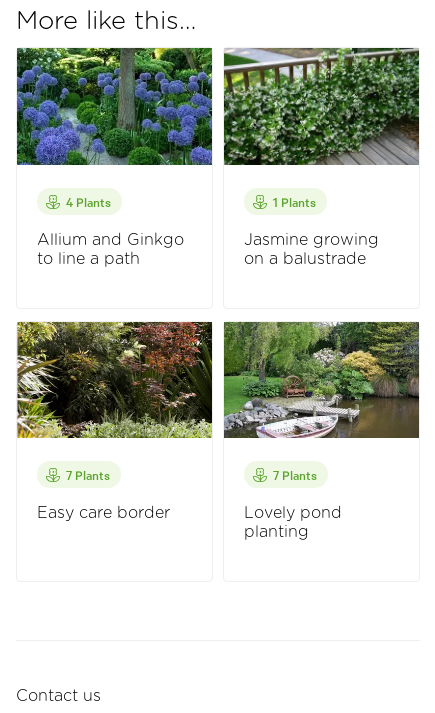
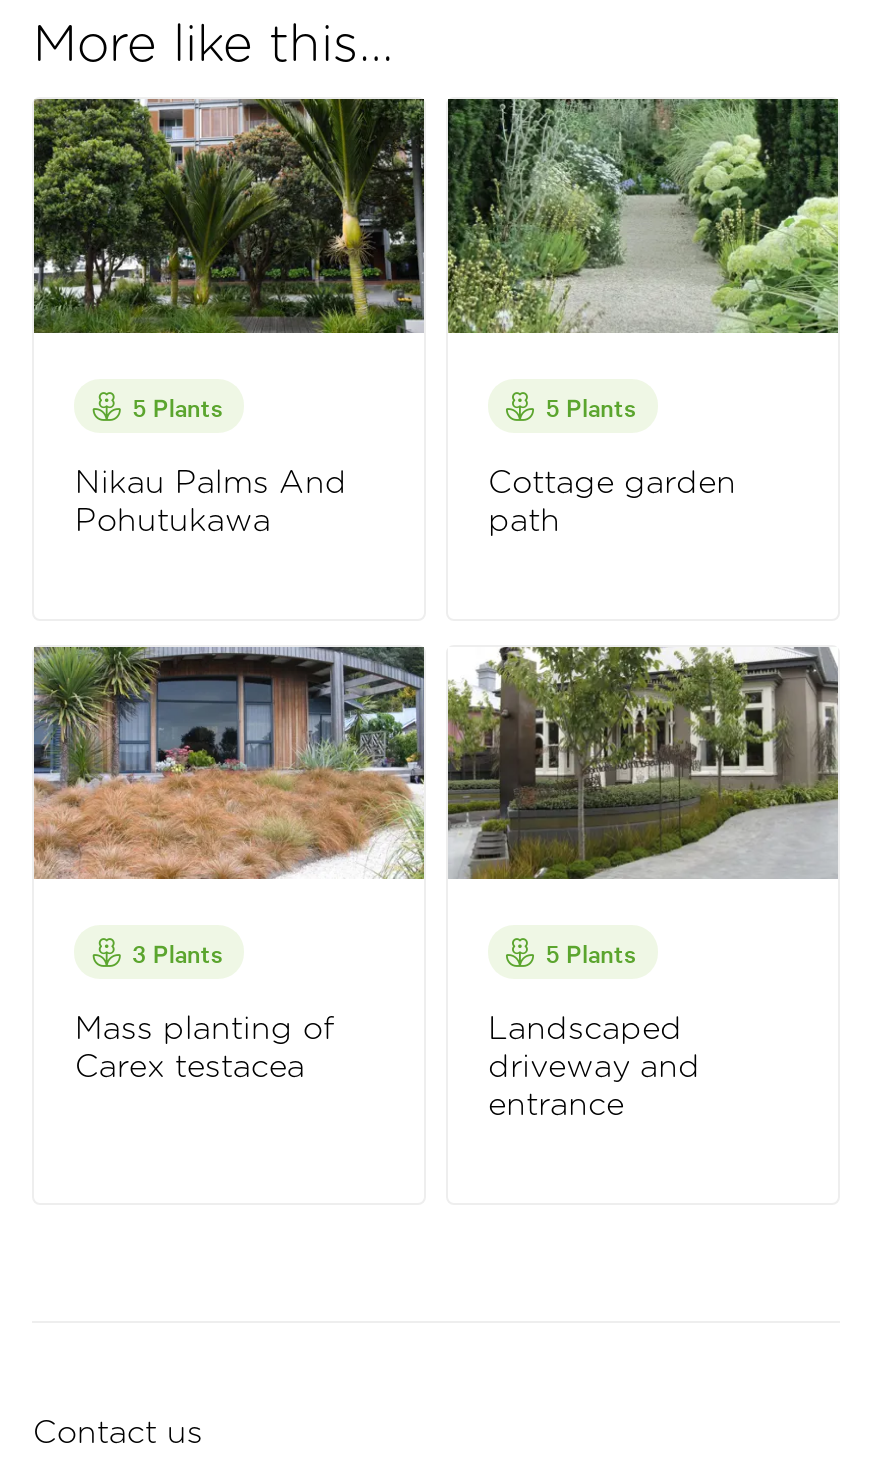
- [image]
- 4 Plants
+ [image]
+ 5 Plants

- [image]
- 1 Plants
+ [image]
+ 5 Plants

- Allium and Ginkgo
- to line a path
+ Nikau Palms And
+ Pohutukawa

- Jasmine growing
- on a balustrade
+ Cottage garden
+ path

- [image]
- 7 Plants
+ [image]
+ 3 Plants

- [image]
- 7 Plants
+ [image]
+ 5 Plants

- Easy care border
+ Mass planting of
+ Carex testacea

- Lovely pond
- planting
+ Landscaped
+ driveway and
+ entrance
